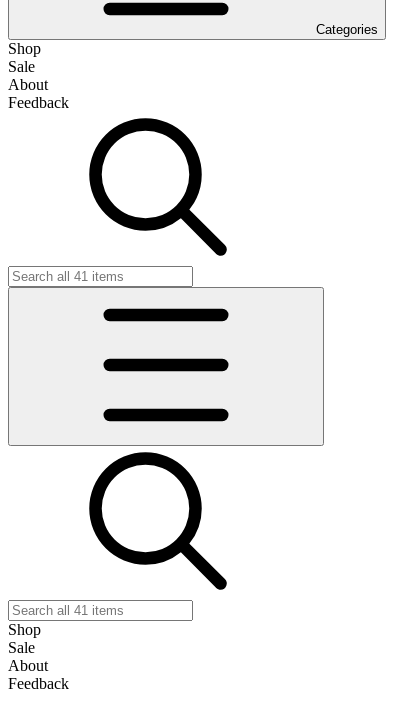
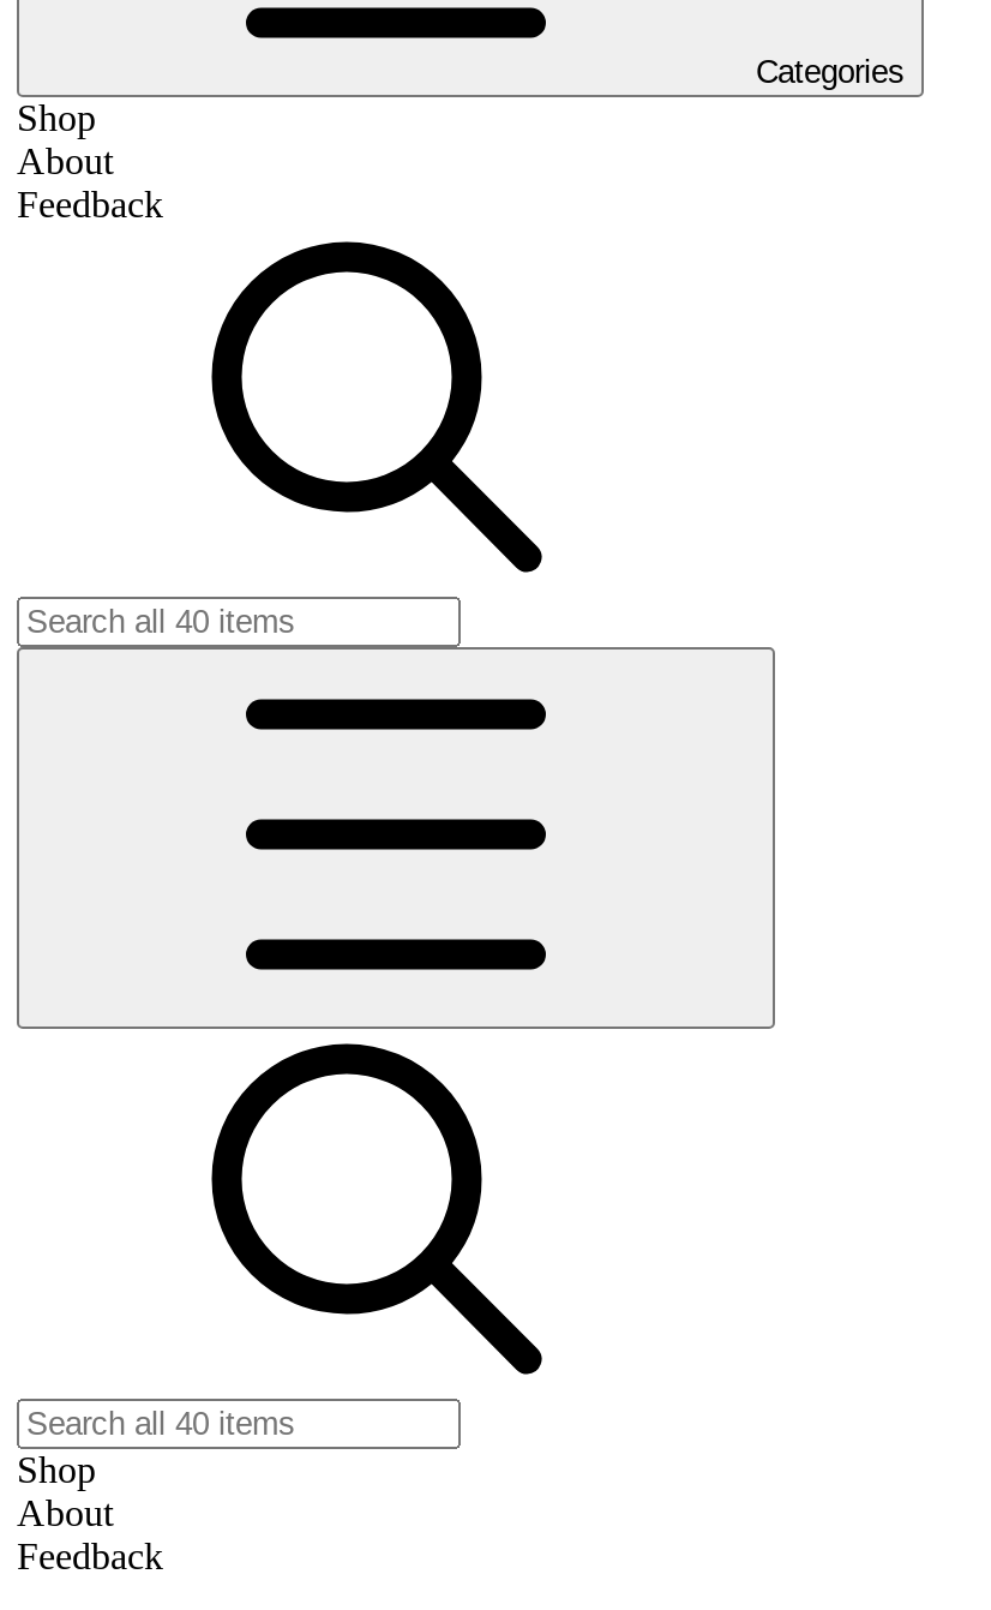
- Sale

- Sale
